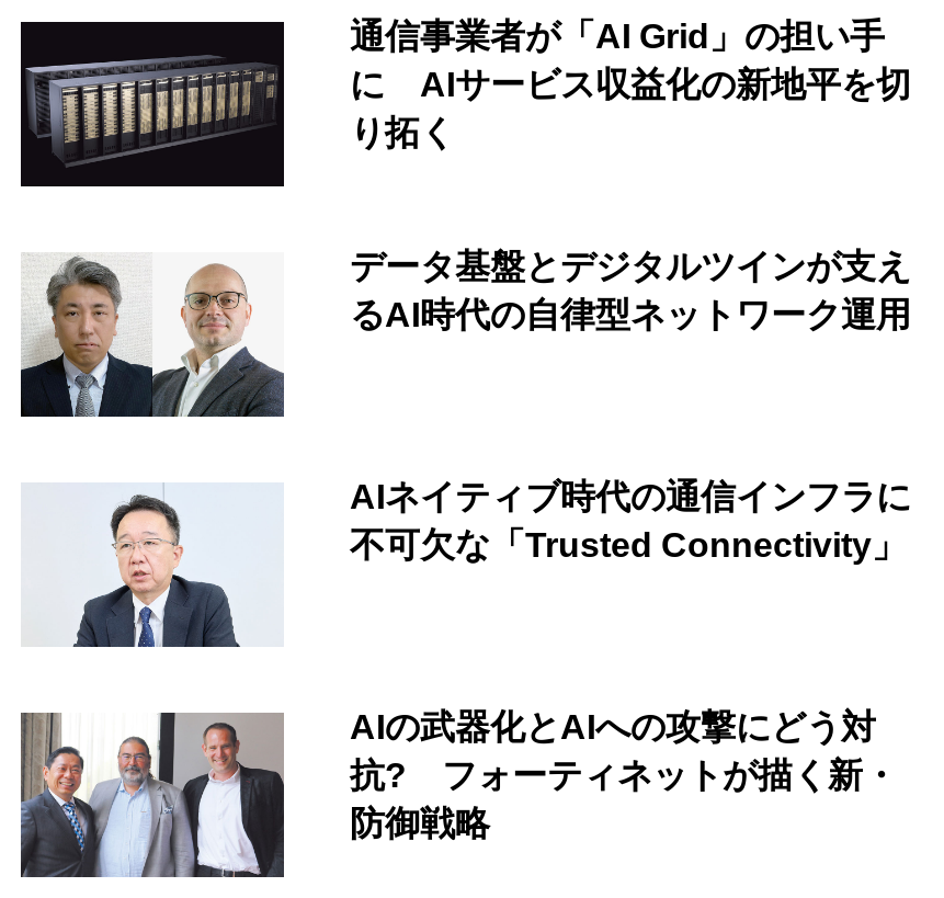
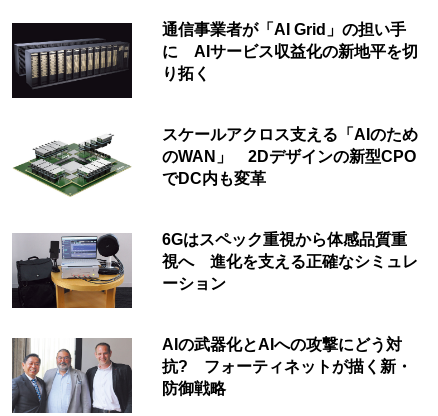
- [image]
- データ基盤とデジタルツインが支え
- るAI時代の自律型ネットワーク運用
+ [image]
+ スケールアクロス支える「AIのため
+ のWAN」 2Dデザインの新型CPO
+ でDC内も変革

- [image]
- AIネイティブ時代の通信インフラに
- 不可欠な「Trusted Connectivity」
+ [image]
+ 6Gはスペック重視から体感品質重
+ 視へ 進化を支える正確なシミュレ
+ ーション
